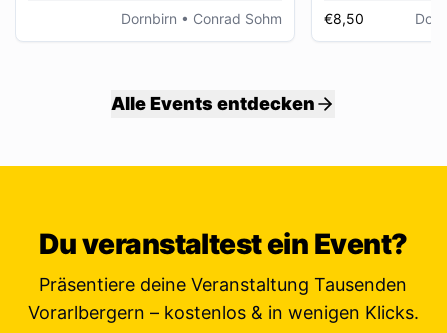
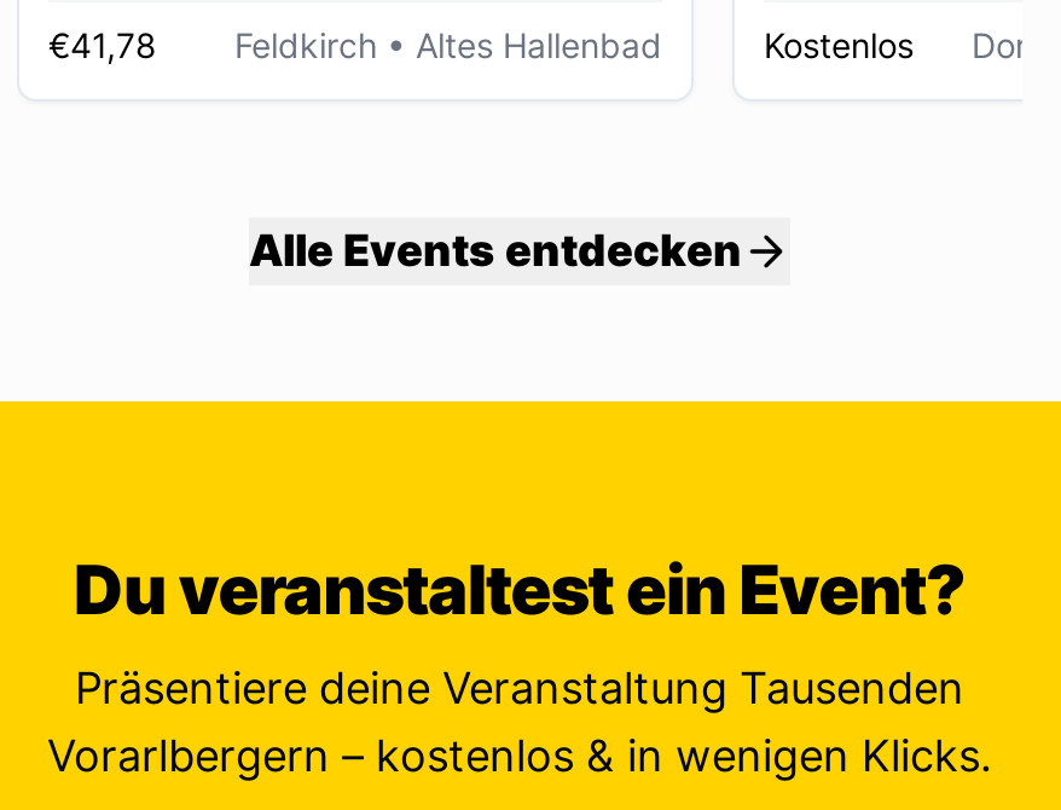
- Dornbirn • Conrad Sohm
+ €41,78
+ Feldkirch • Altes Hallenbad

- €8,50
+ Kostenlos
